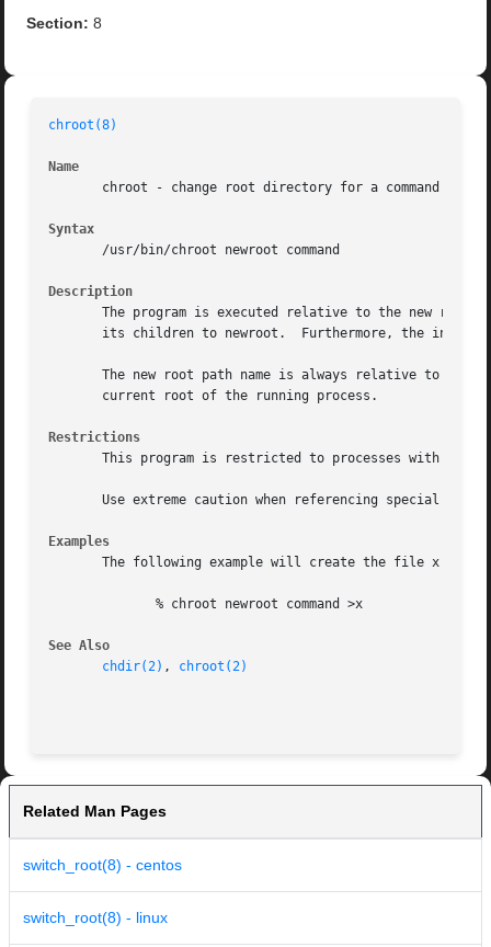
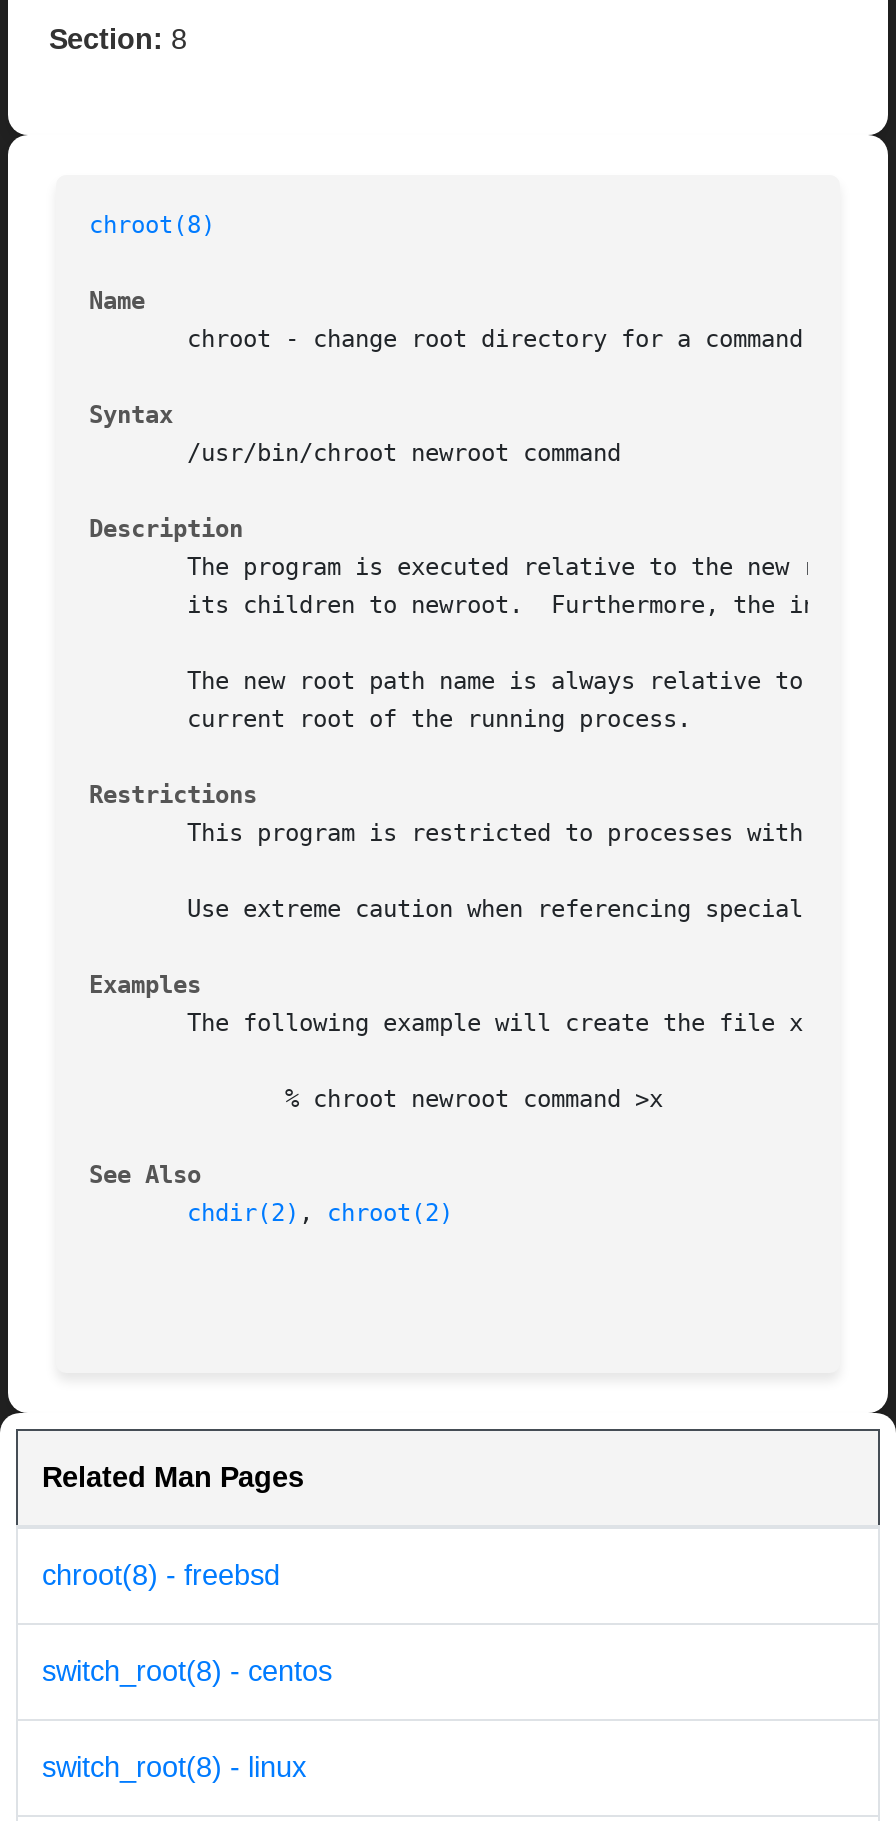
+ chroot(8) - freebsd
